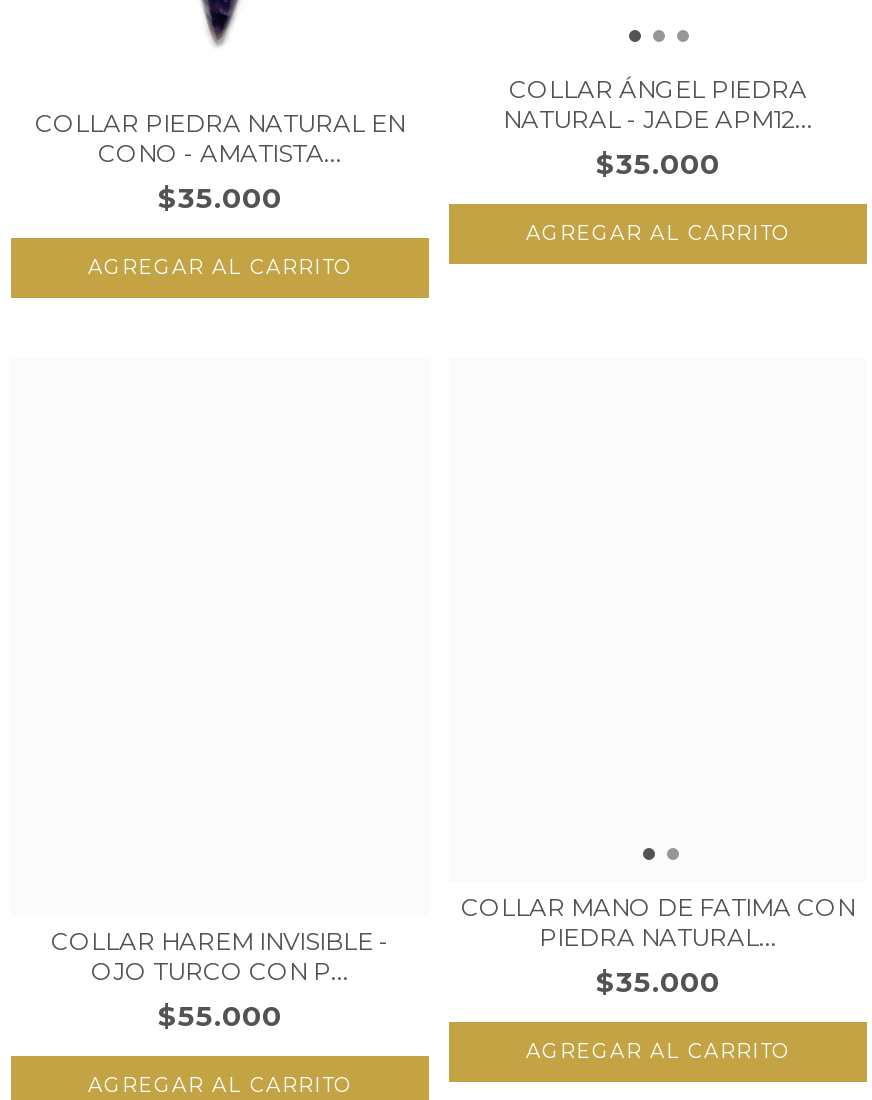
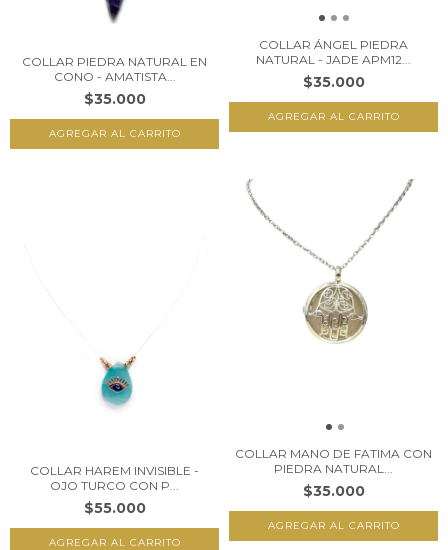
+ [image]

+ [image]
